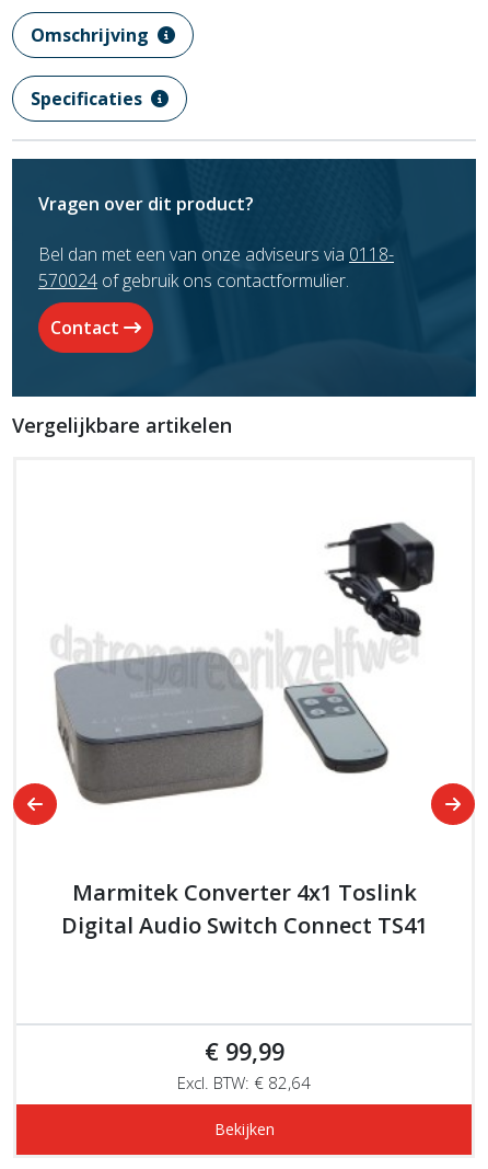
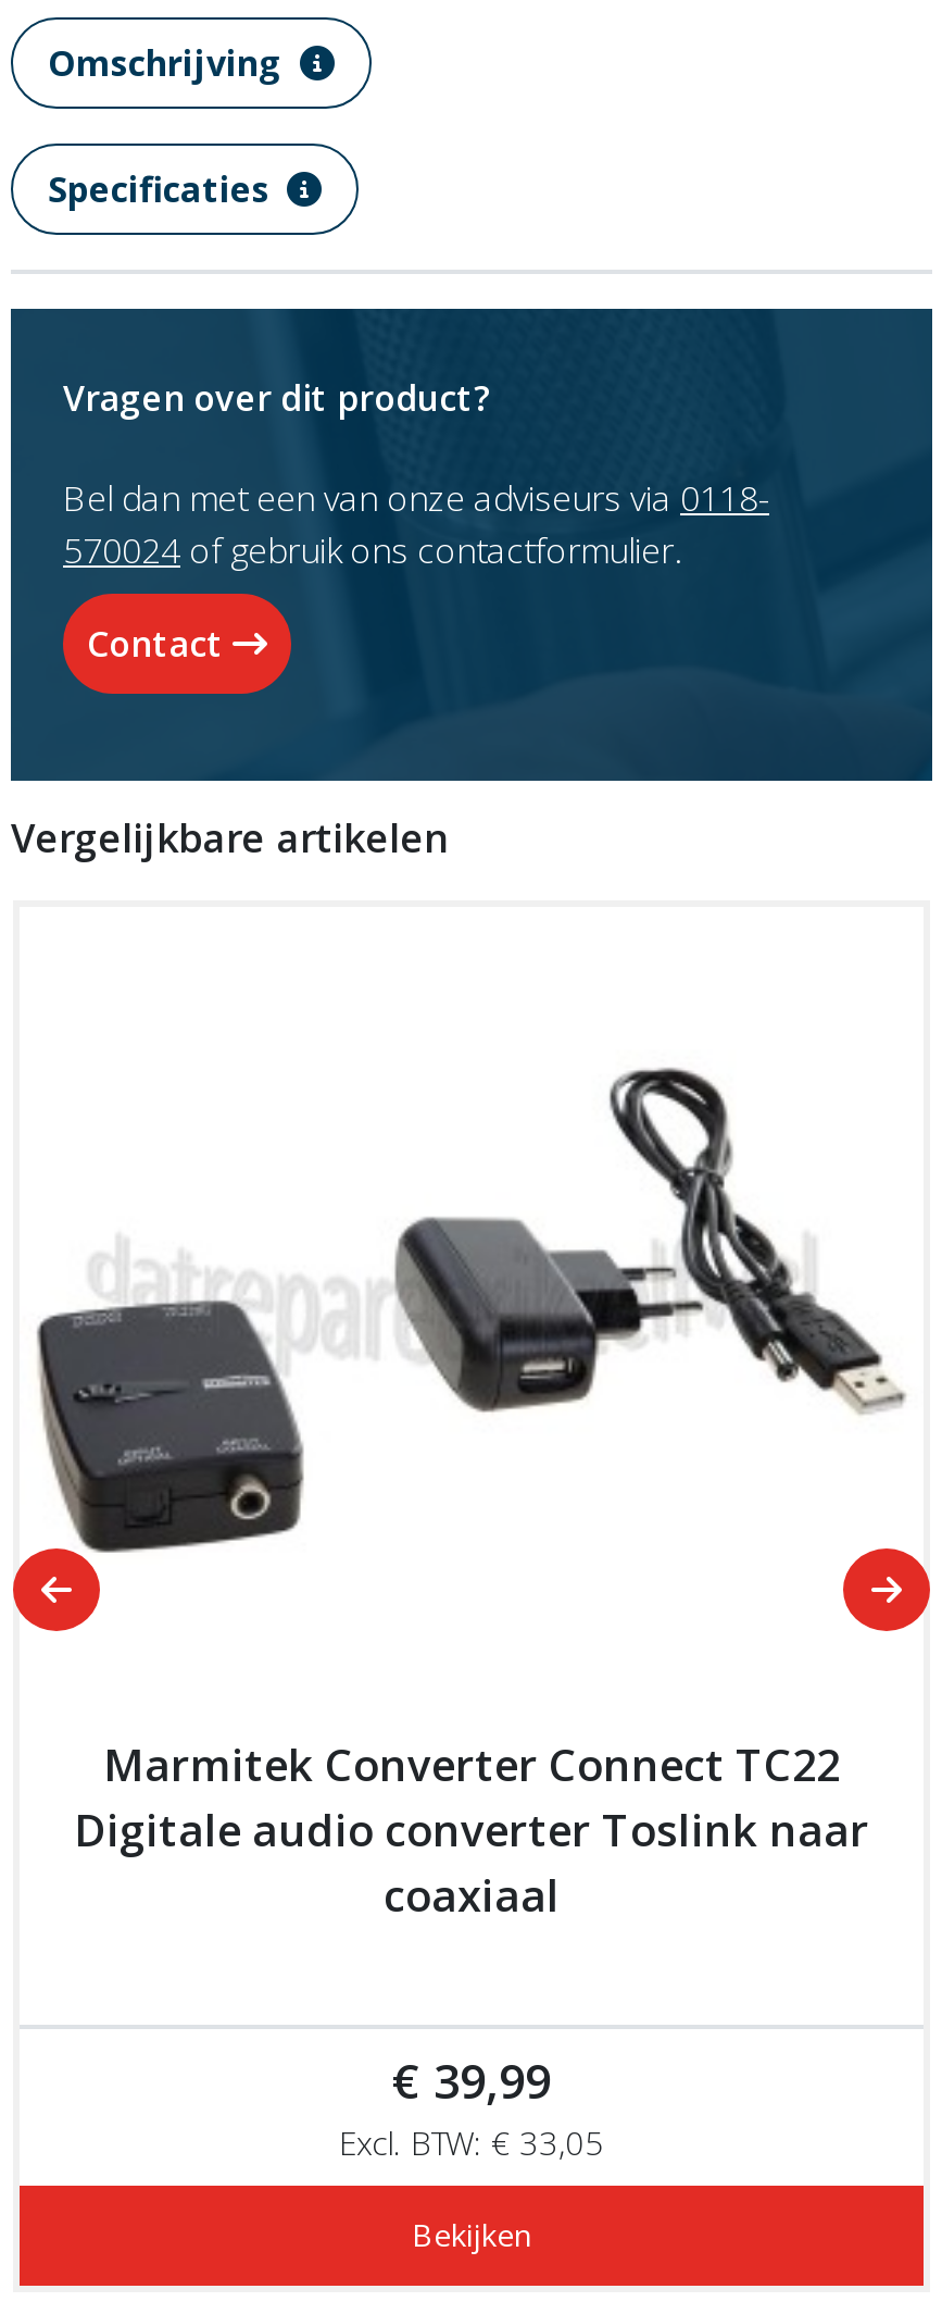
- [image]
+ [image]

- Marmitek Converter 4x1 Toslink
- Digital Audio Switch Connect TS41
+ Marmitek Converter Connect TC22
+ Digitale audio converter Toslink naar
+ coaxiaal

- € 99,99
- Excl. BTW: € 82,64
+ € 39,99
+ Excl. BTW: € 33,05
